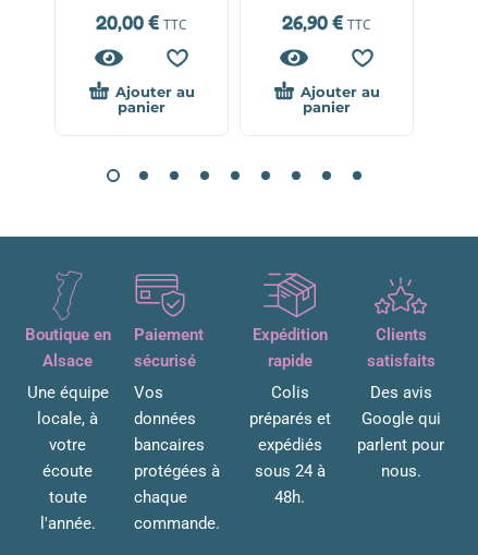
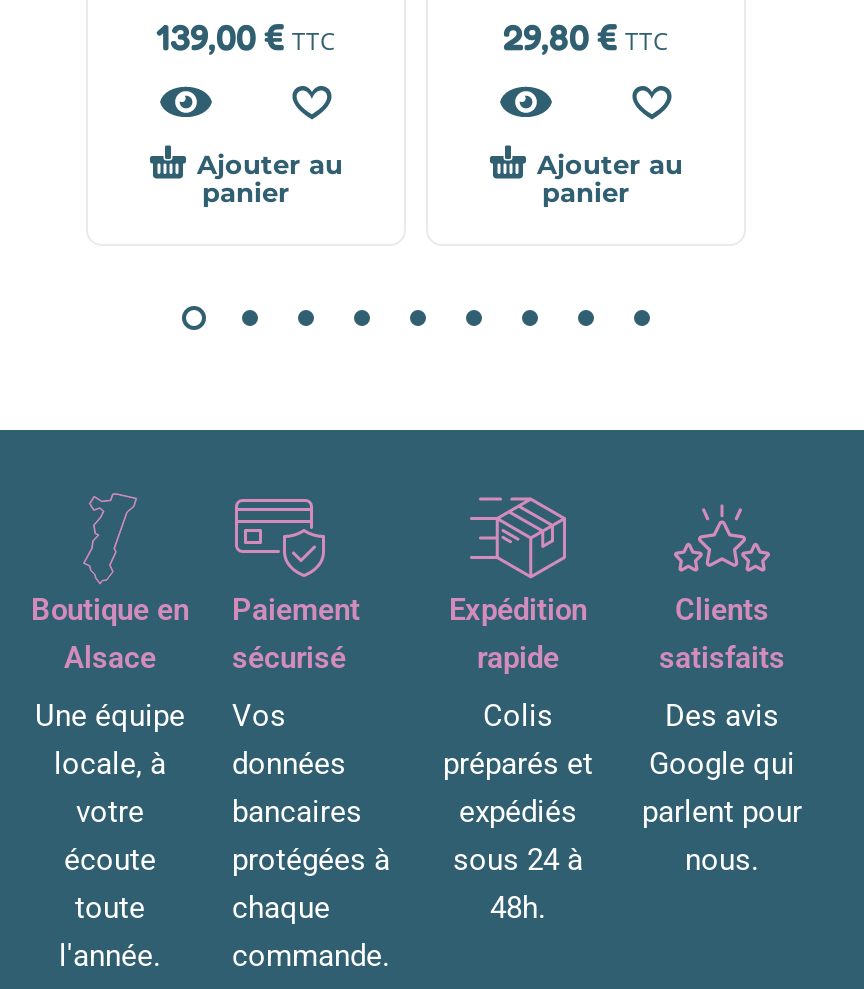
- 20,00 € TTC
+ 139,00 € TTC

- 26,90 € TTC
+ 29,80 € TTC
